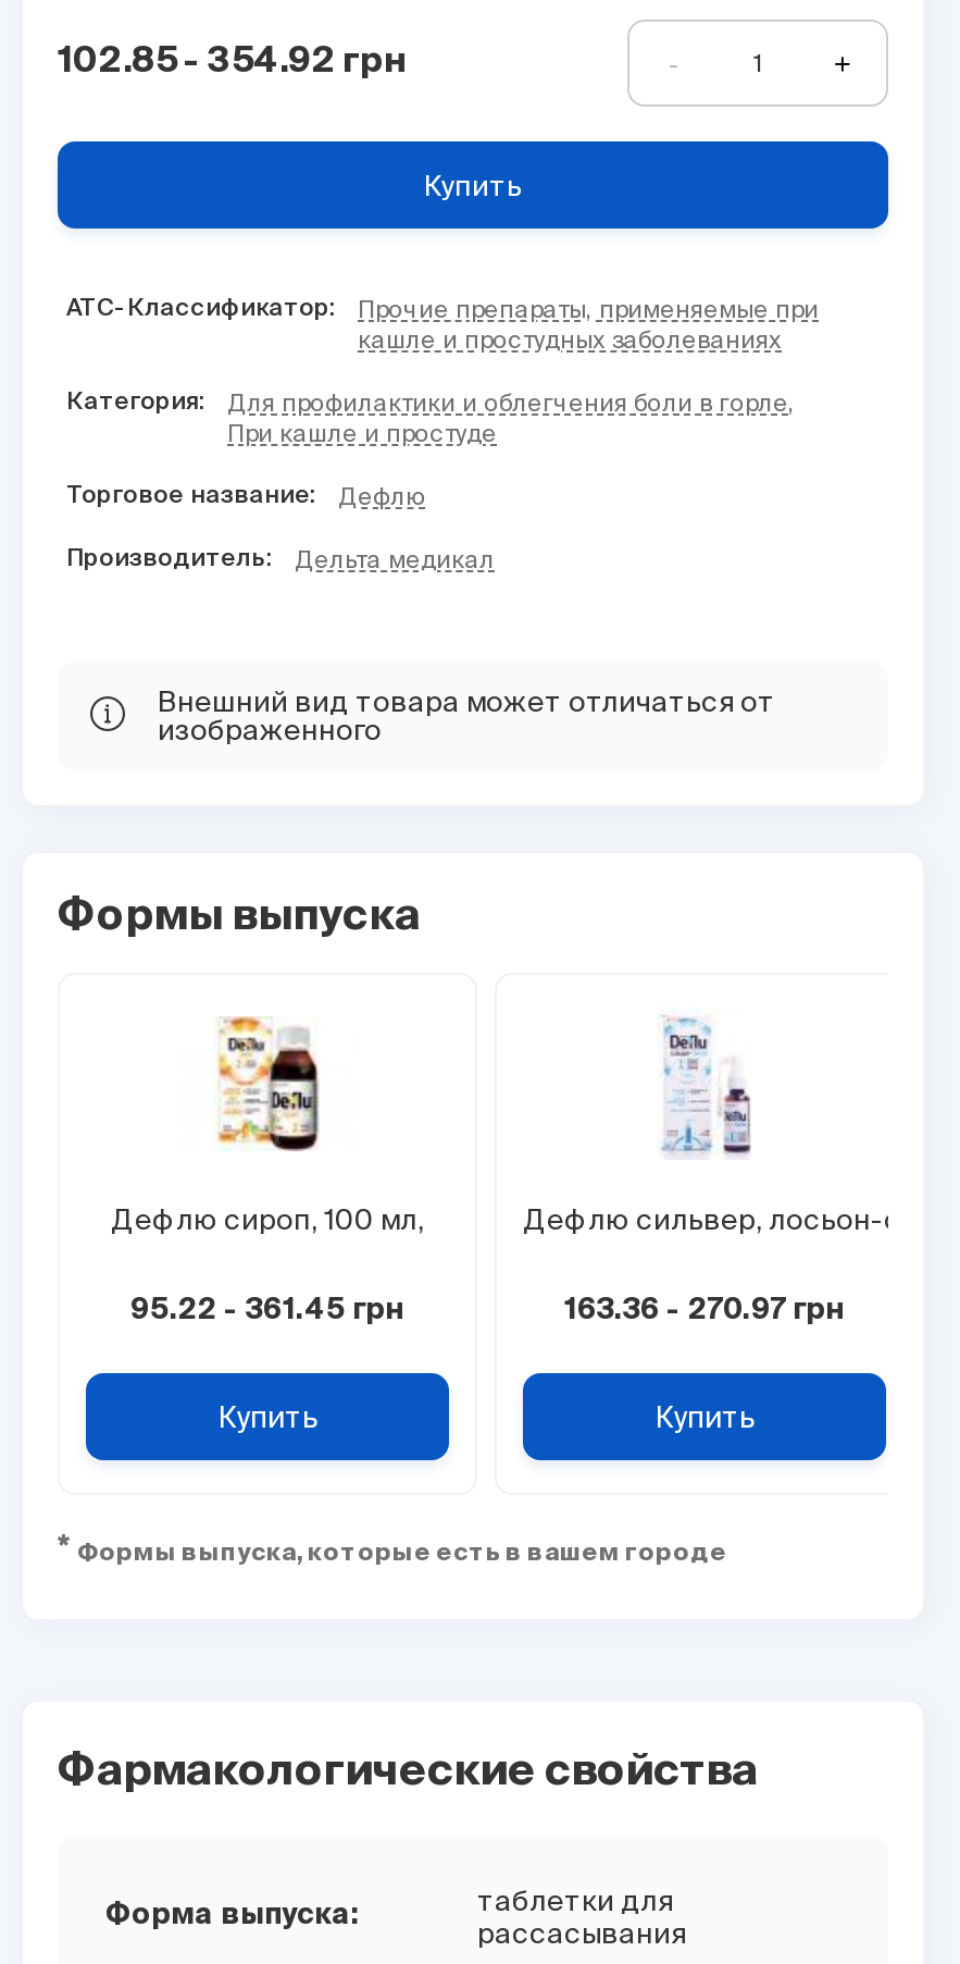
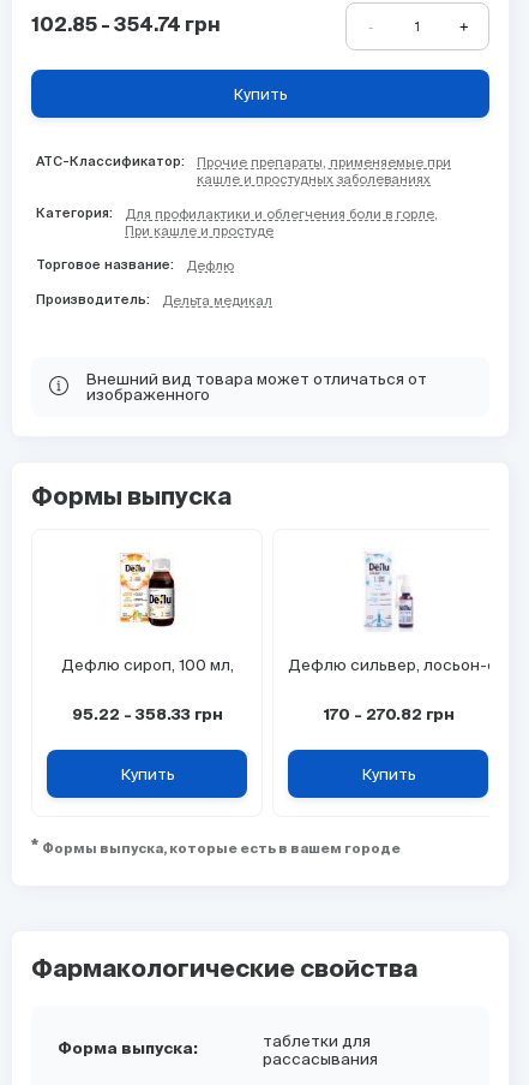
- 102.85 - 354.92 грн
+ 102.85 - 354.74 грн

- 95.22 - 361.45 грн
+ 95.22 - 358.33 грн

- 163.36 - 270.97 грн
+ 170 - 270.82 грн
